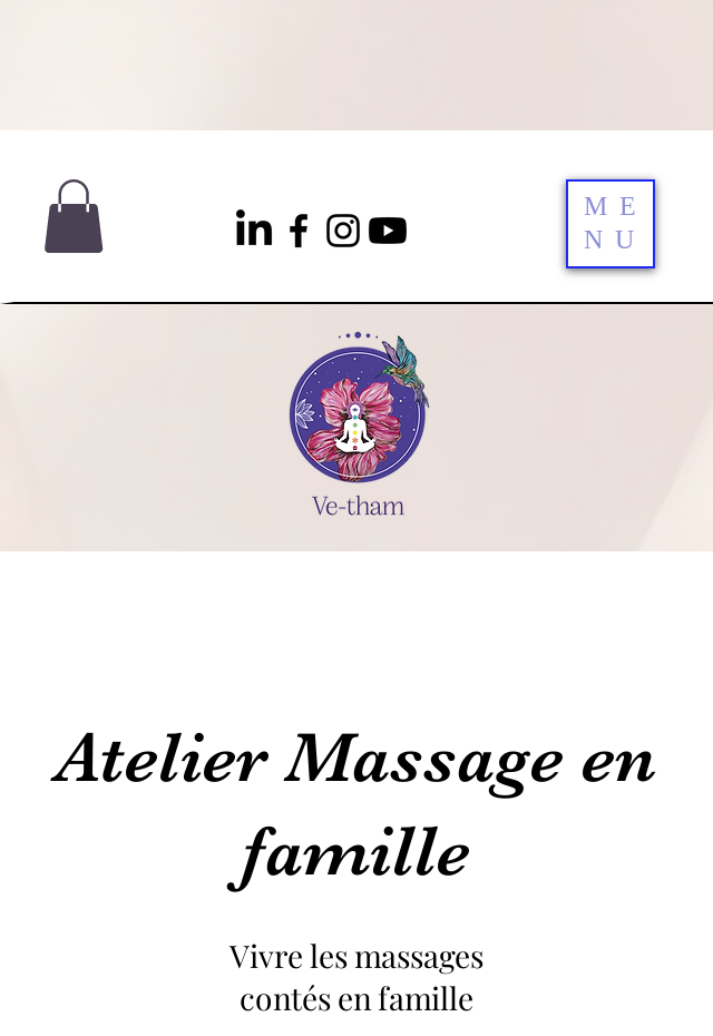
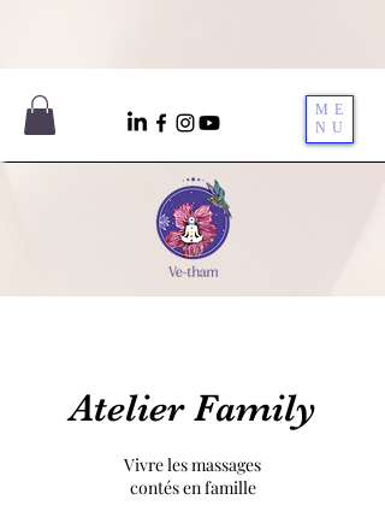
- Atelier Massage en
- famille
+ Atelier Family
